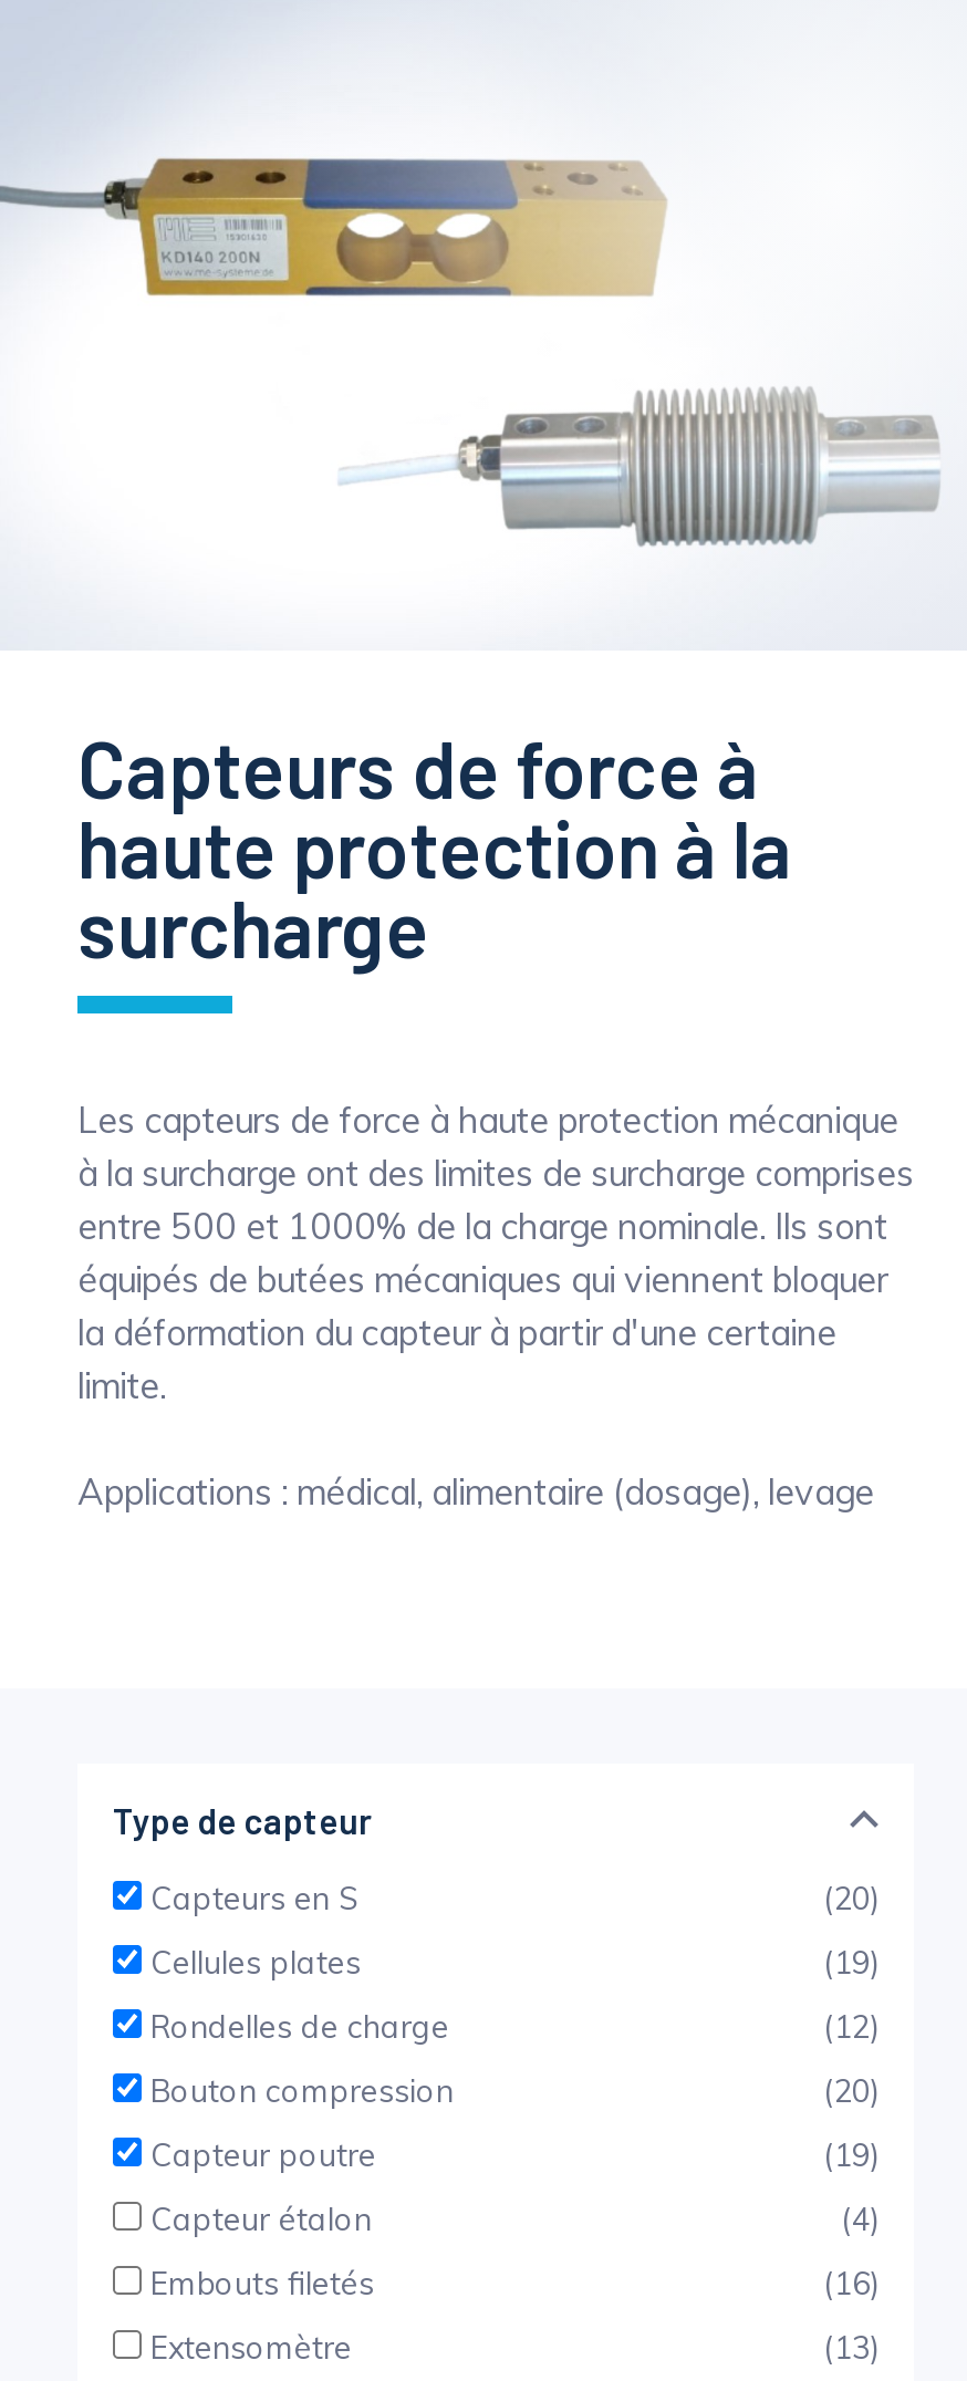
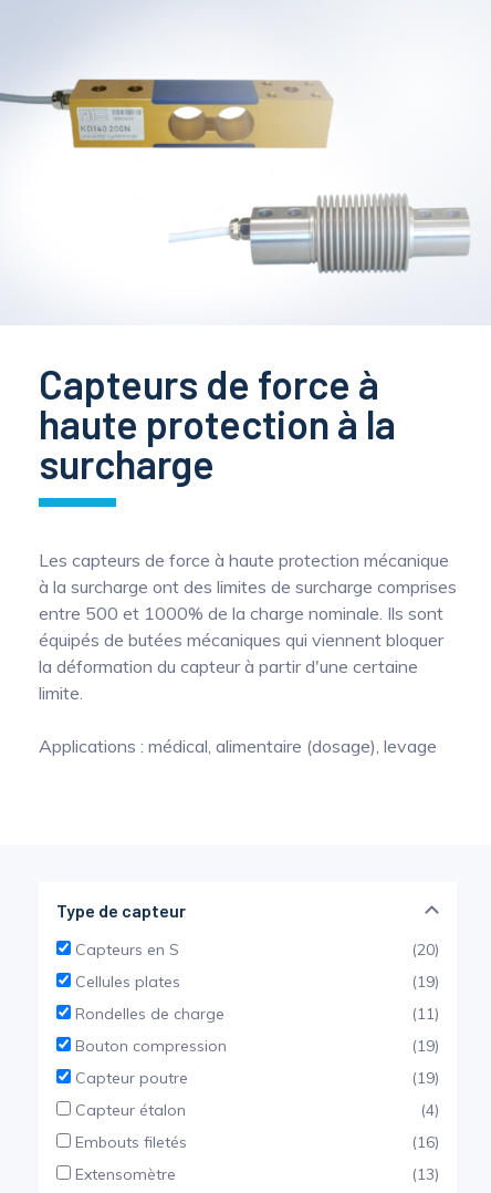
- (12)
+ (11)

- (20)
+ (19)
